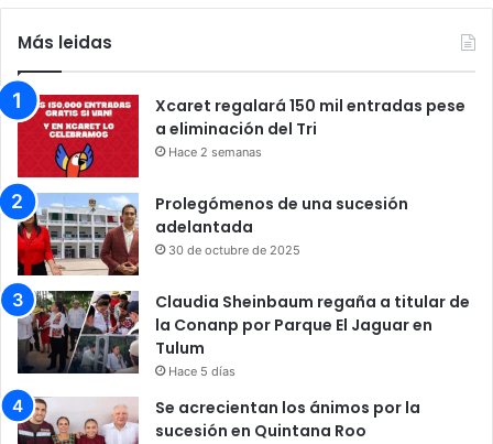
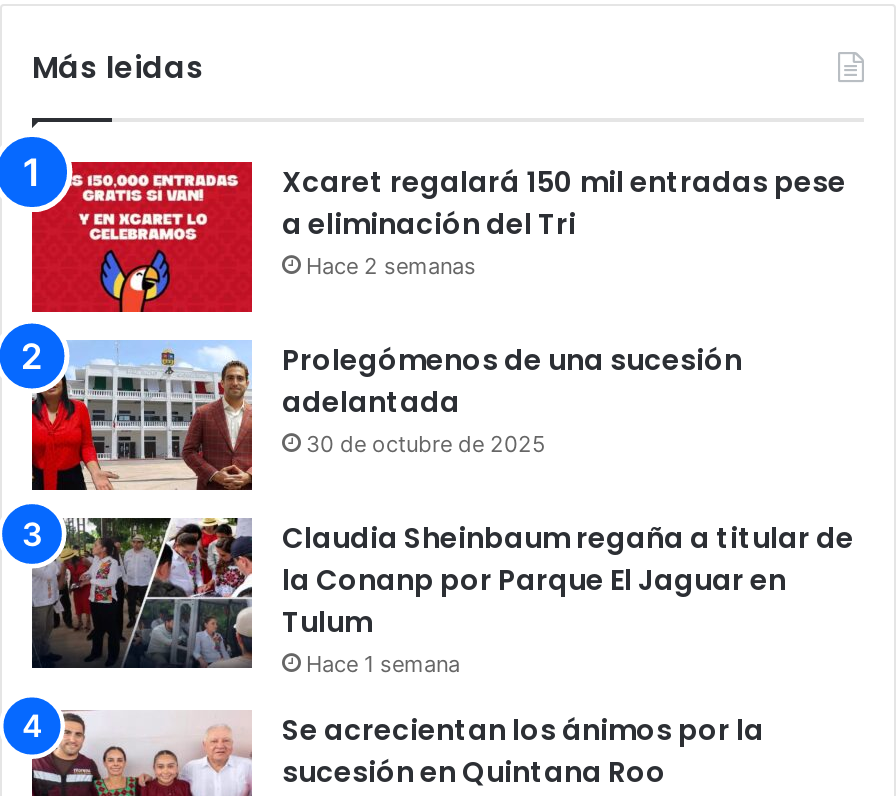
- Hace 5 días
+ Hace 1 semana
